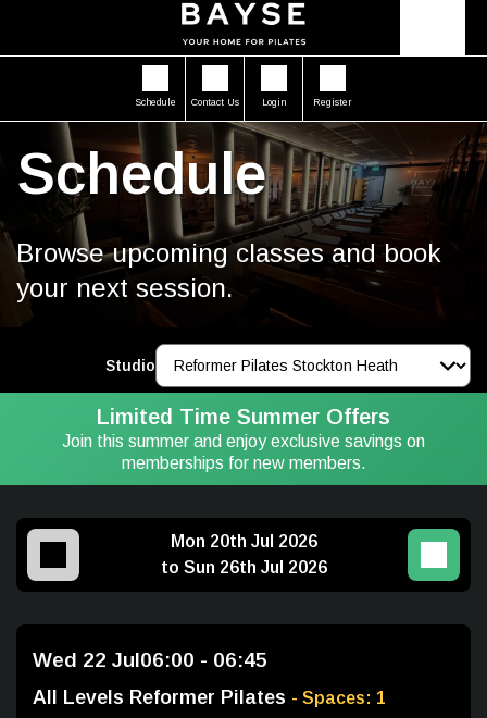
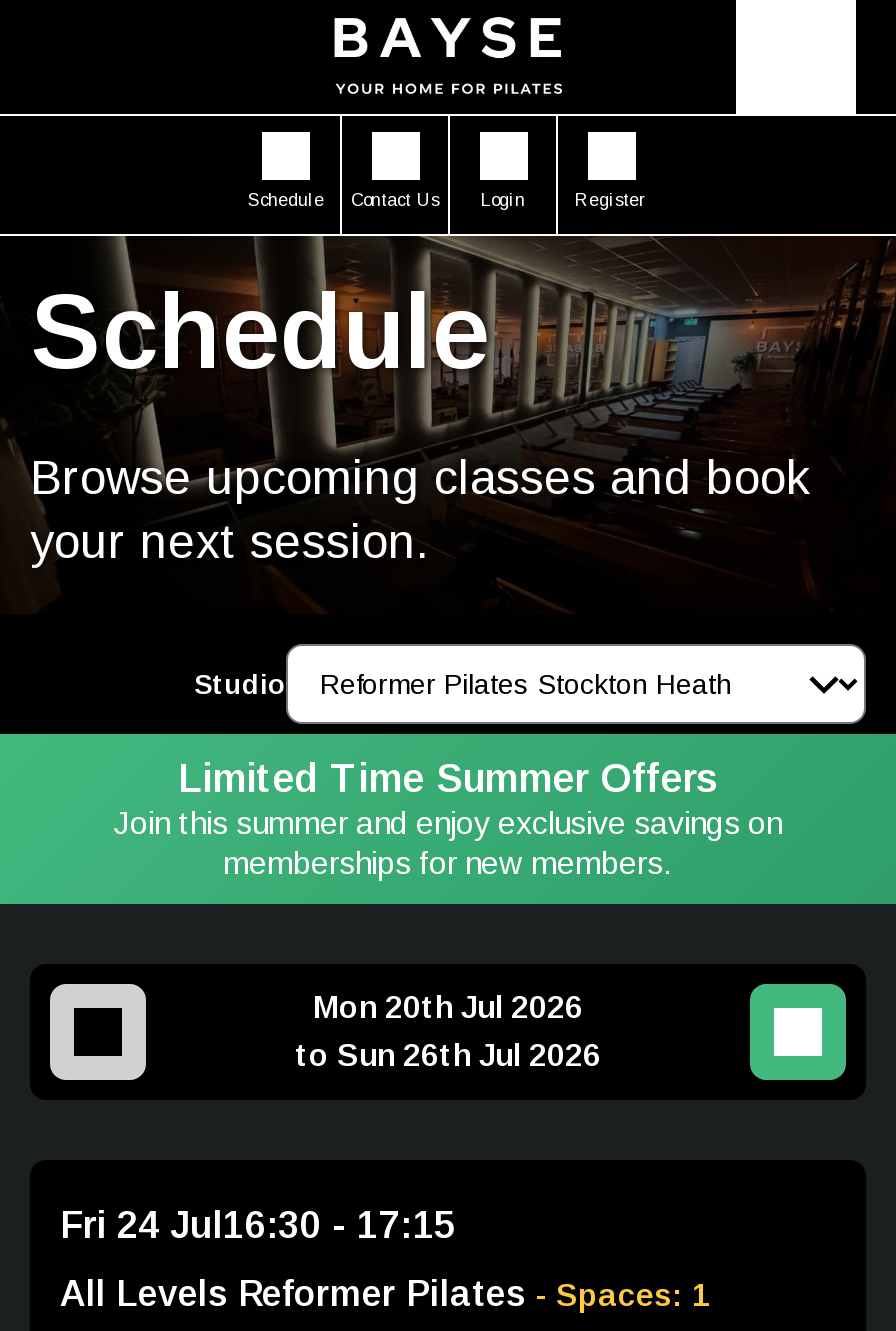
- Wed 22 Jul06:00 - 06:45
+ Fri 24 Jul16:30 - 17:15
